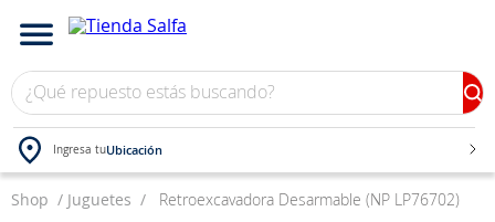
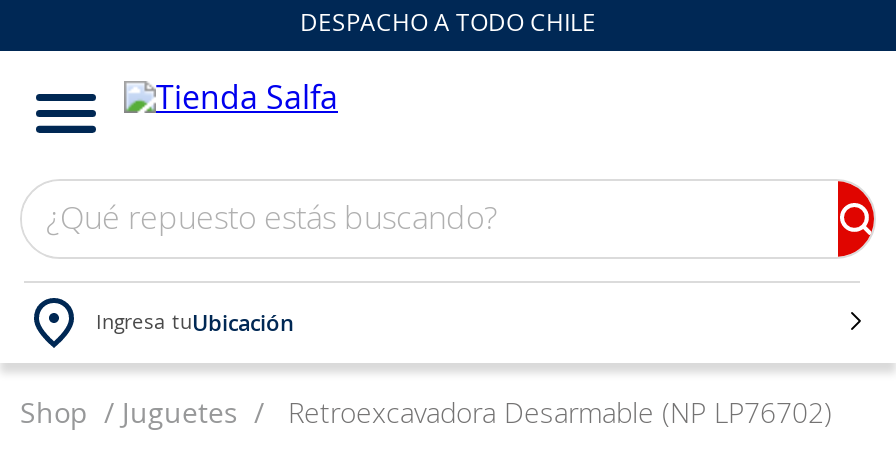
+ DESPACHO A TODO CHILE
